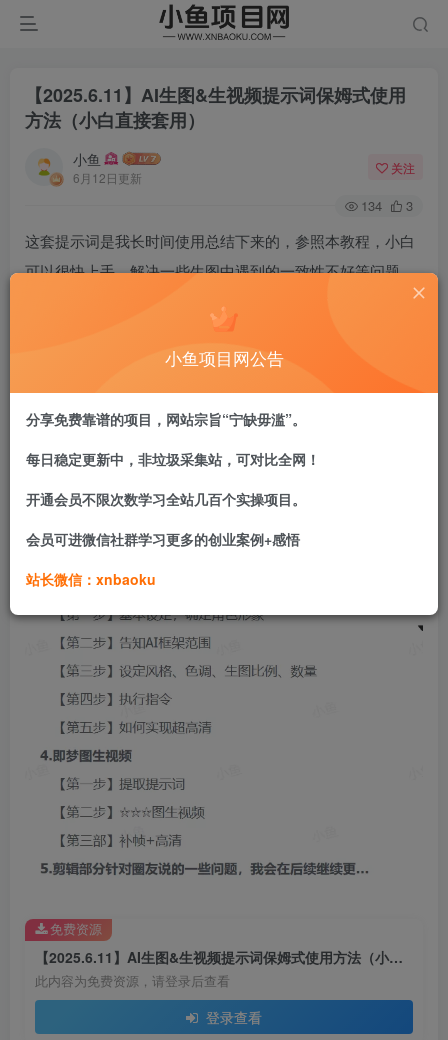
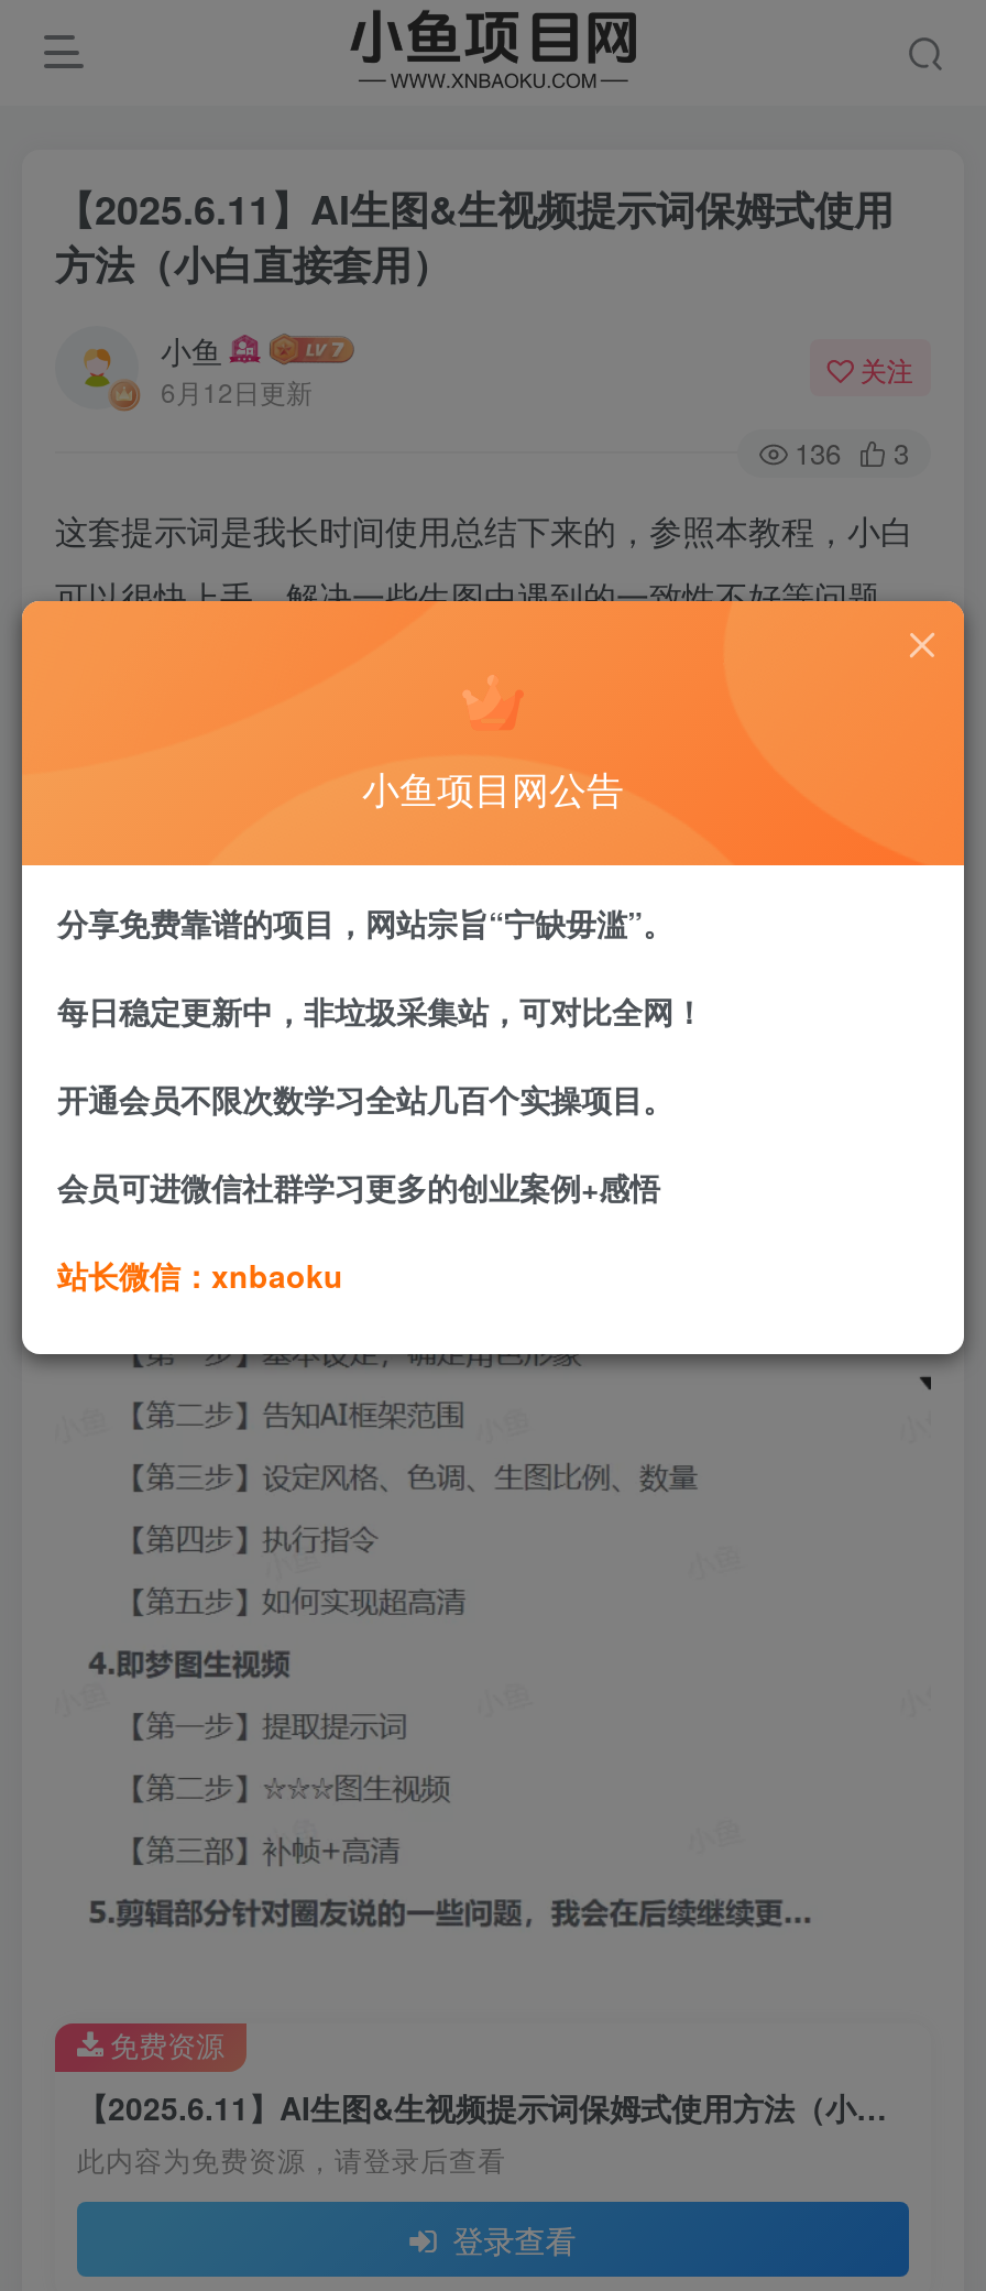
- 134 3
+ 136 3
